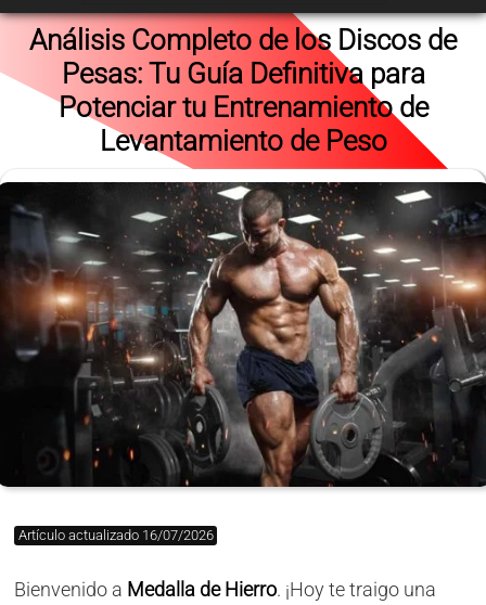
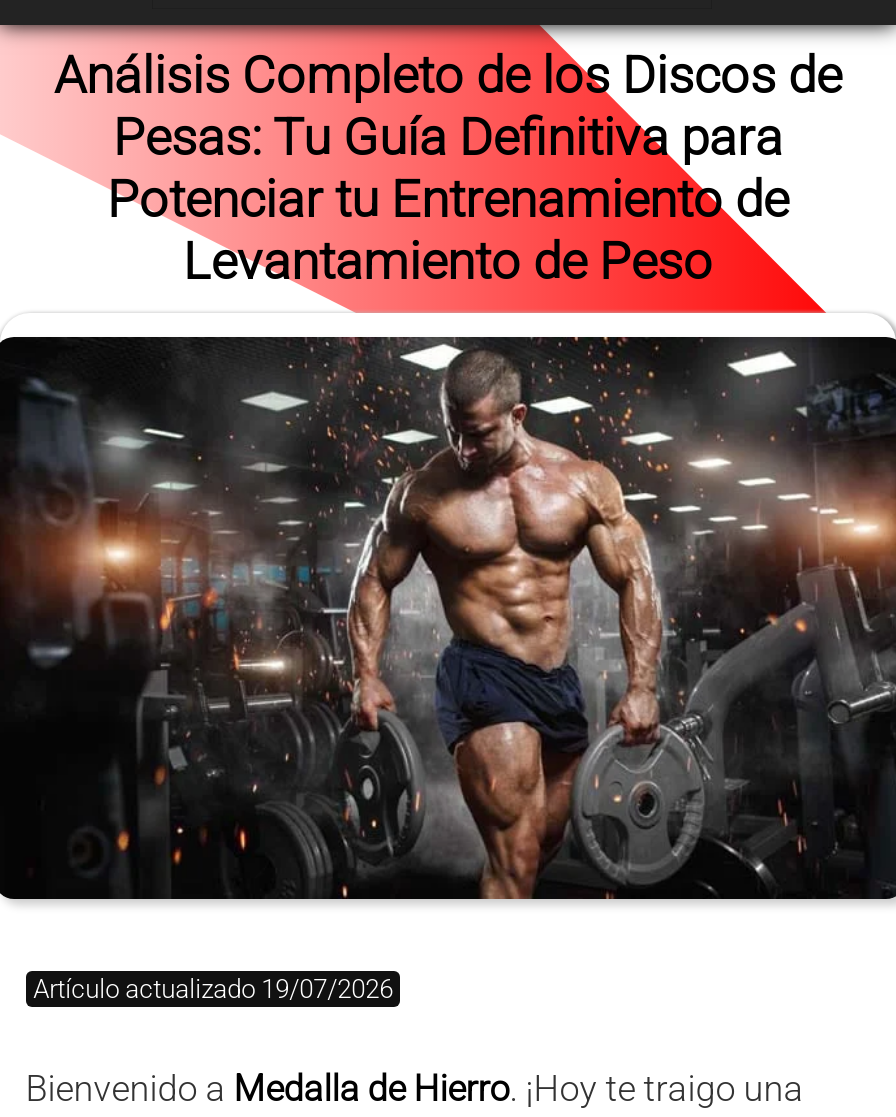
- Artículo actualizado 16/07/2026
+ Artículo actualizado 19/07/2026
